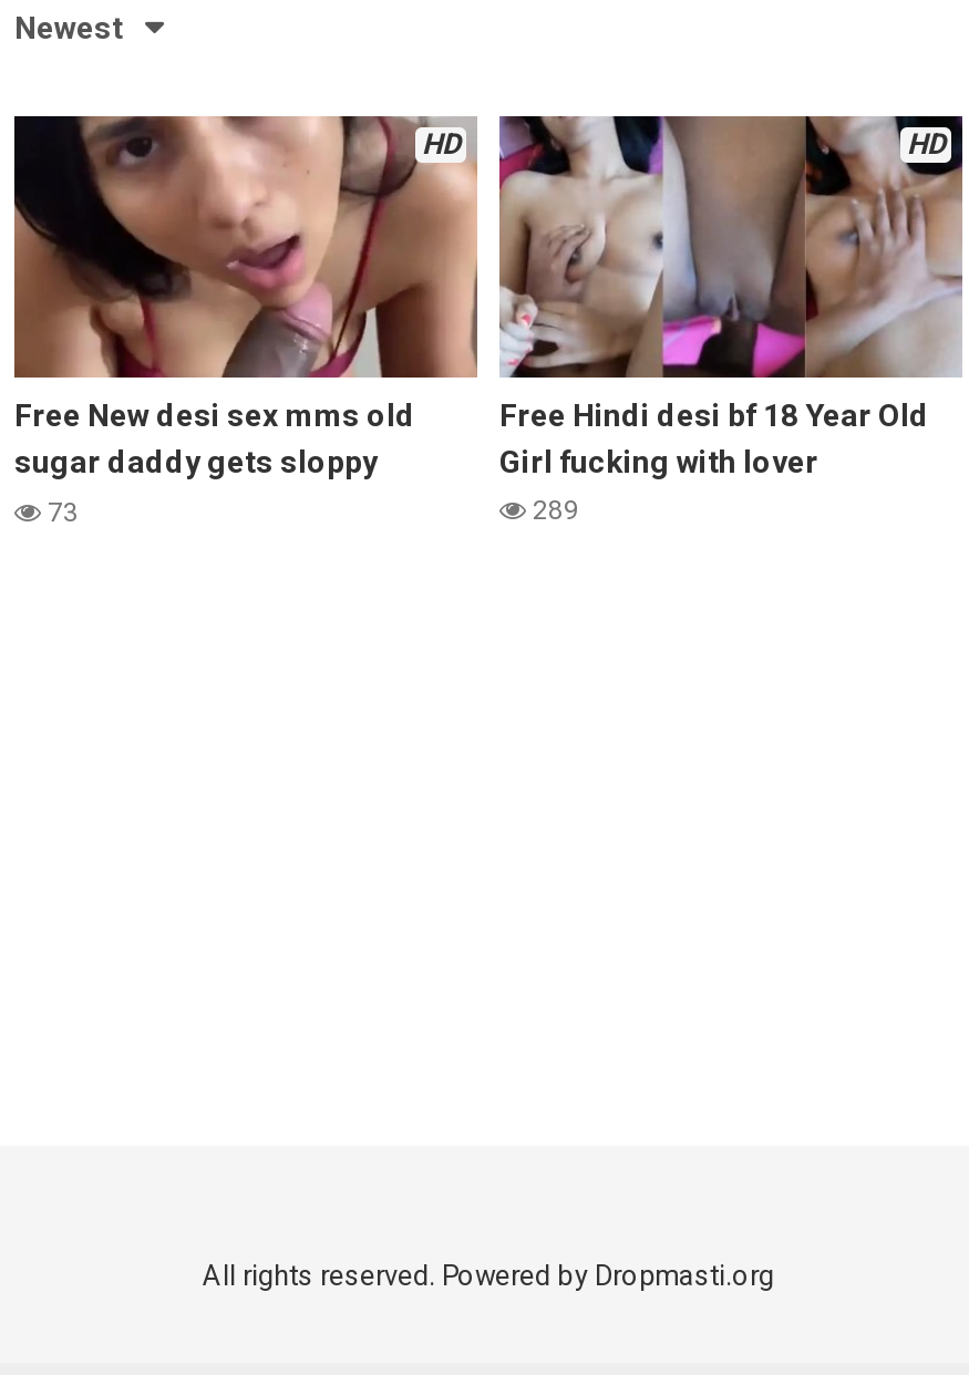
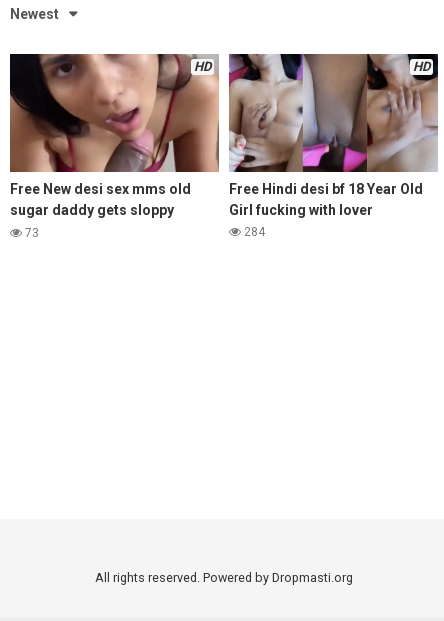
- 289
+ 284
